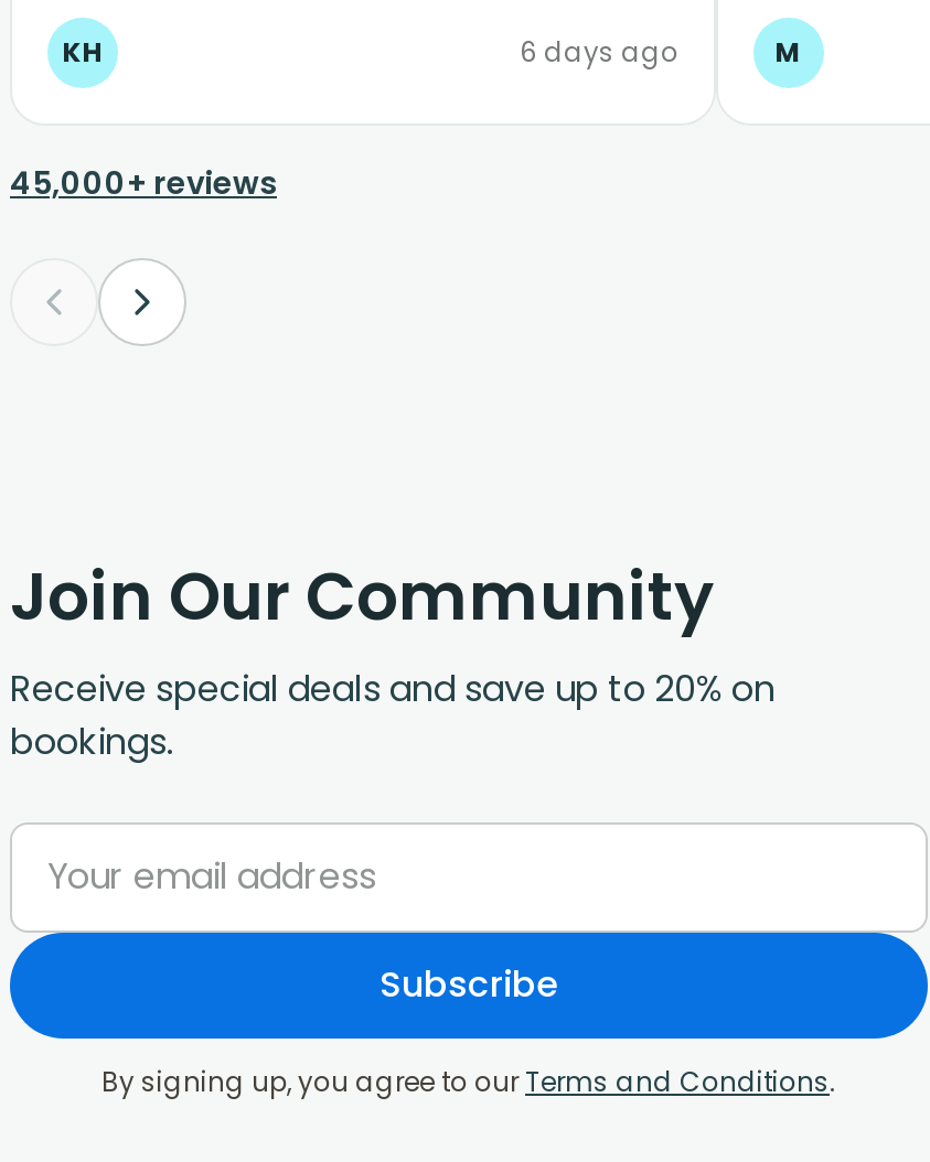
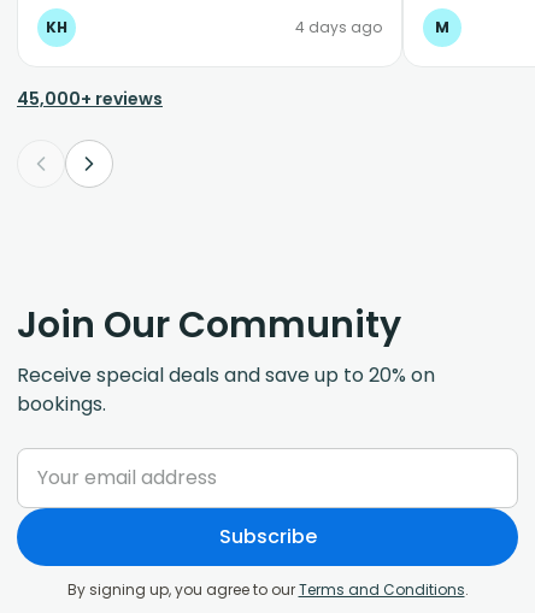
- 6 days ago
+ 4 days ago
